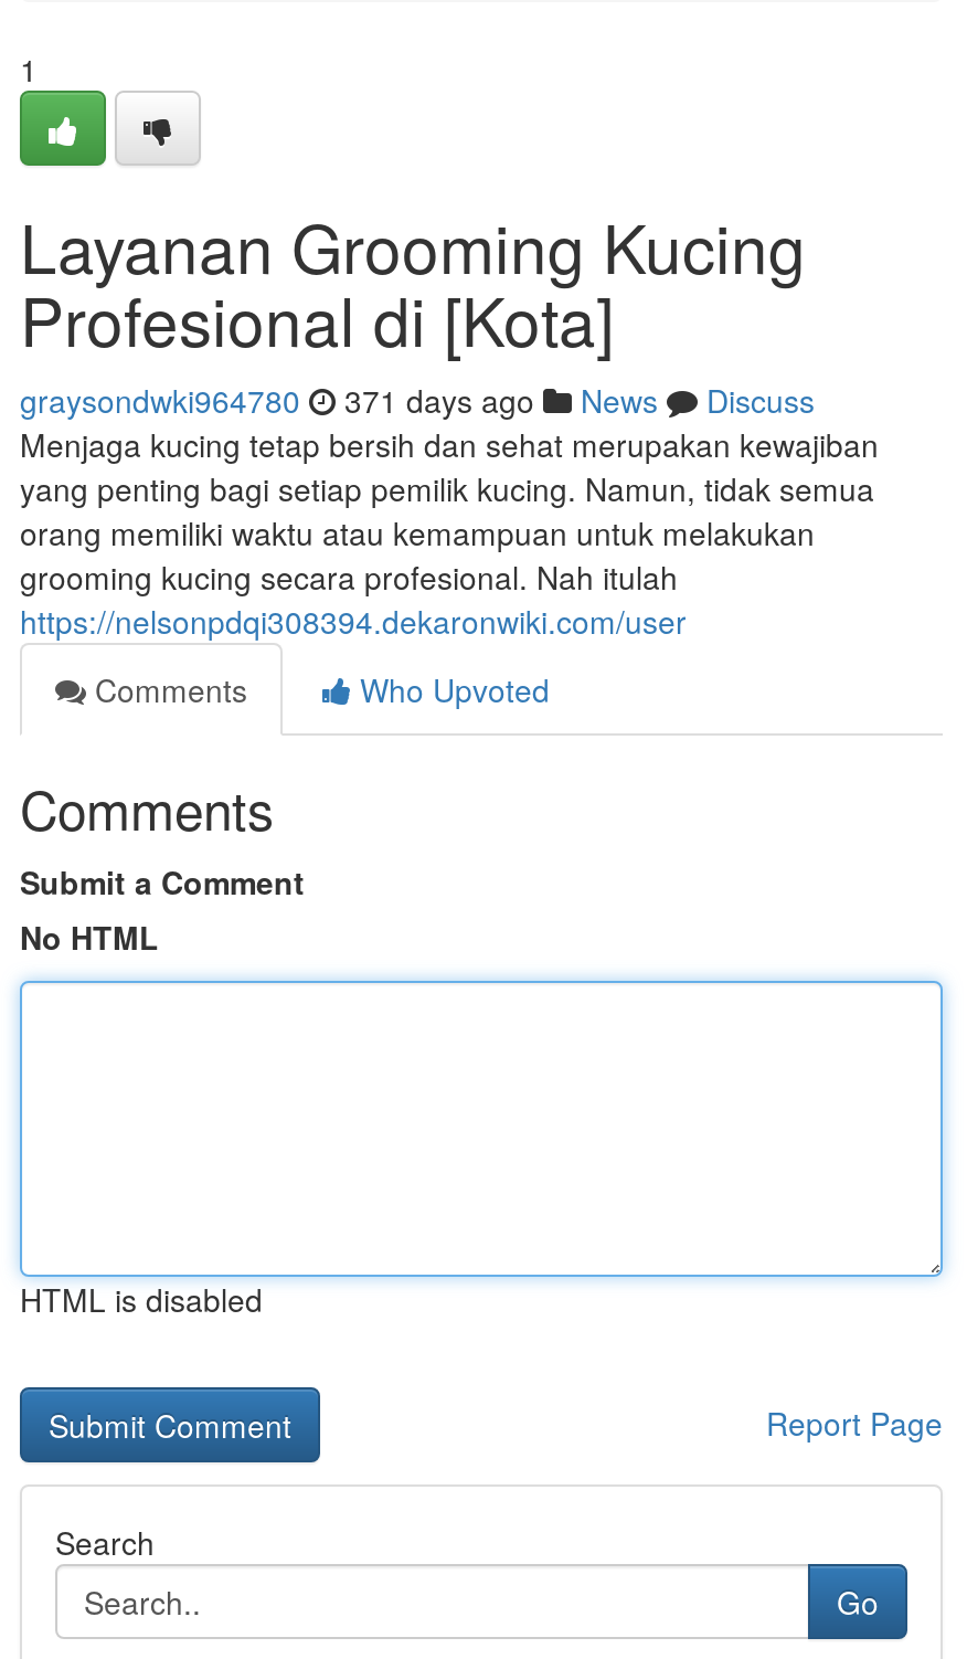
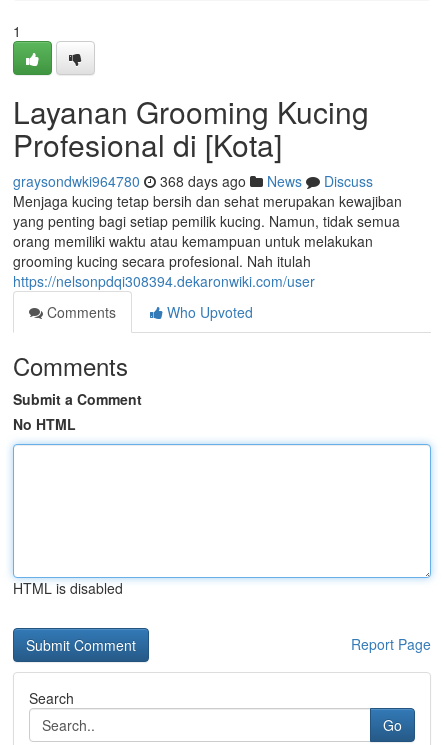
- graysondwki964780 371 days ago News Discuss
+ graysondwki964780 368 days ago News Discuss
